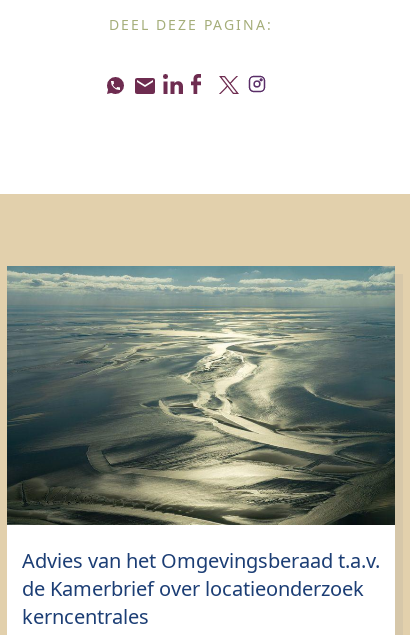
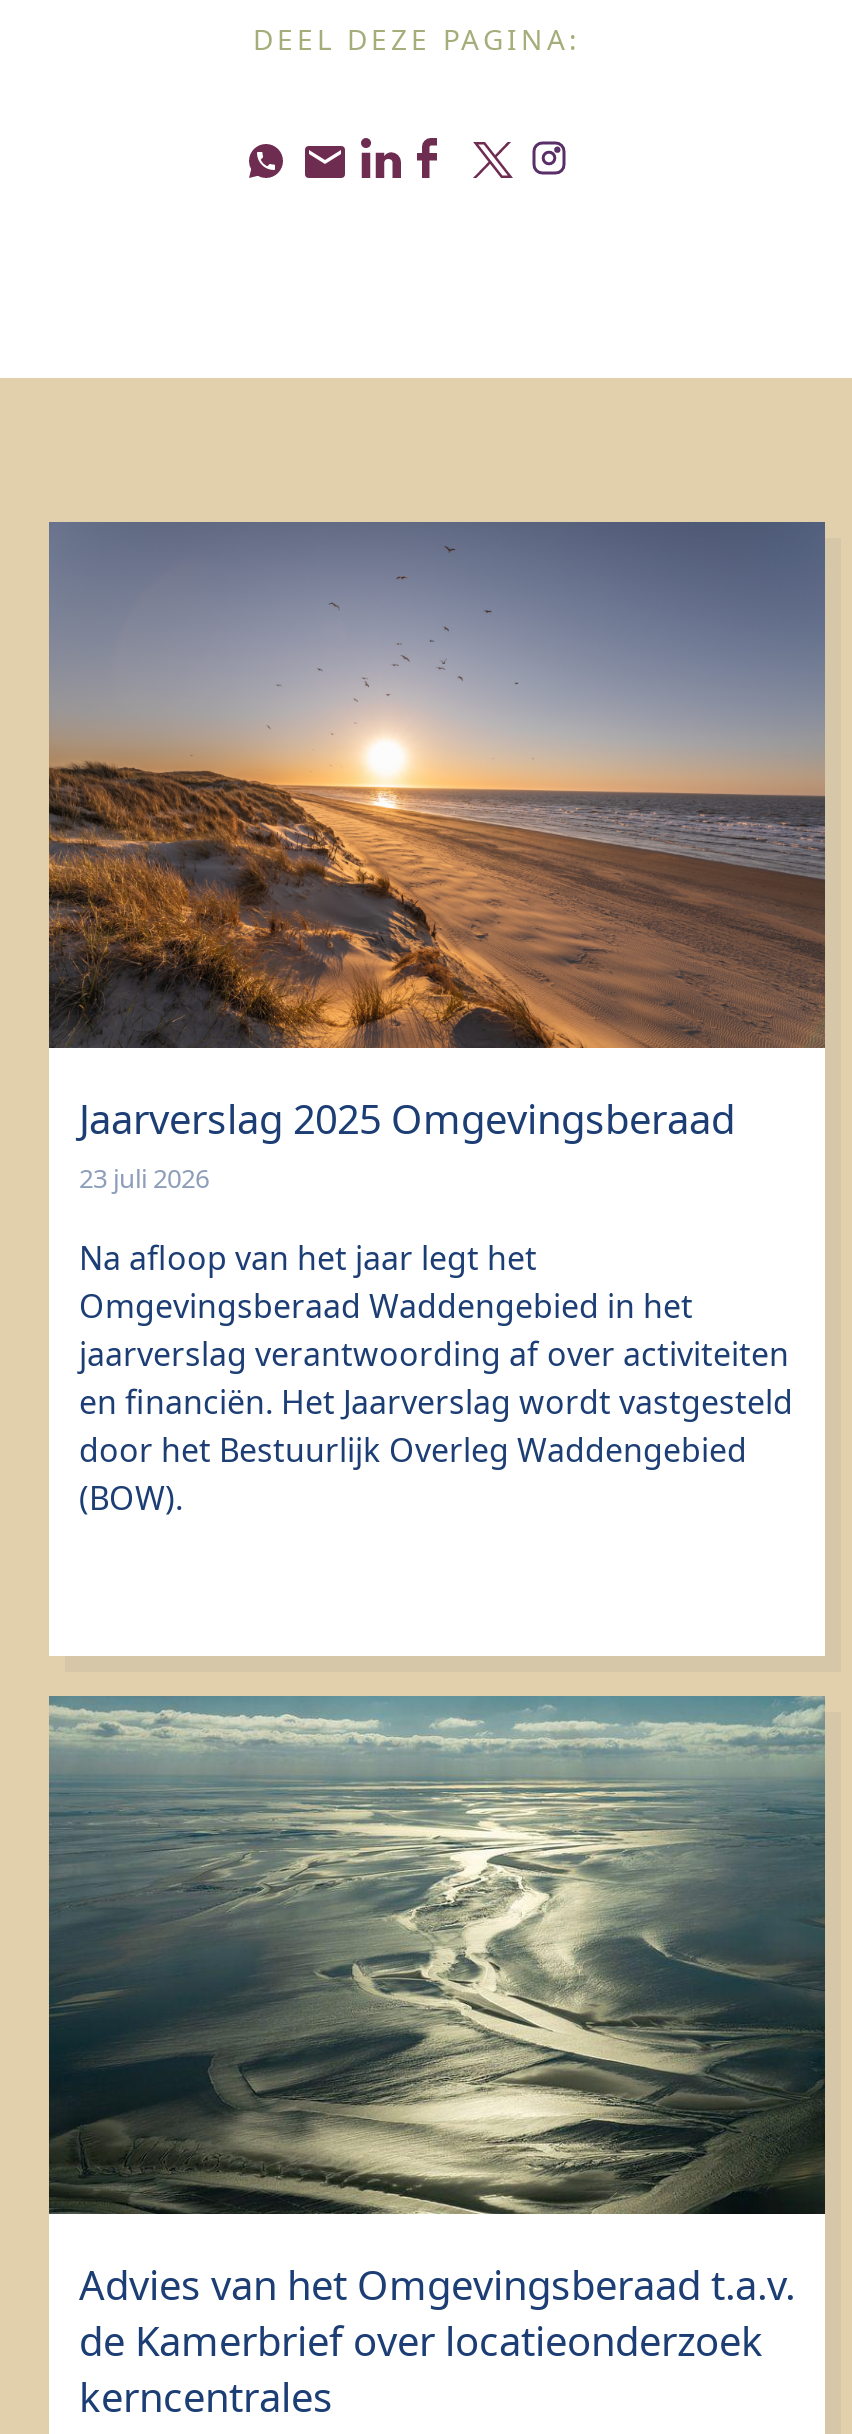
+ [image]
+ Jaarverslag 2025 Omgevingsberaad
+ 23 juli 2026
+ Na afloop van het jaar legt het
+ Omgevingsberaad Waddengebied in het
+ jaarverslag verantwoording af over activiteiten
+ en financiën. Het Jaarverslag wordt vastgesteld
+ door het Bestuurlijk Overleg Waddengebied
+ (BOW).
